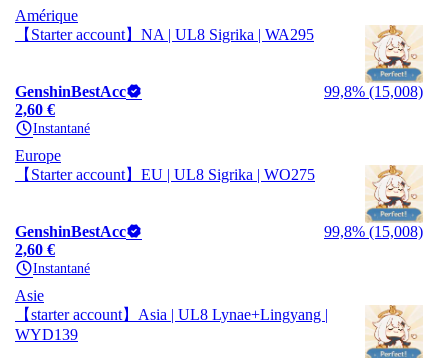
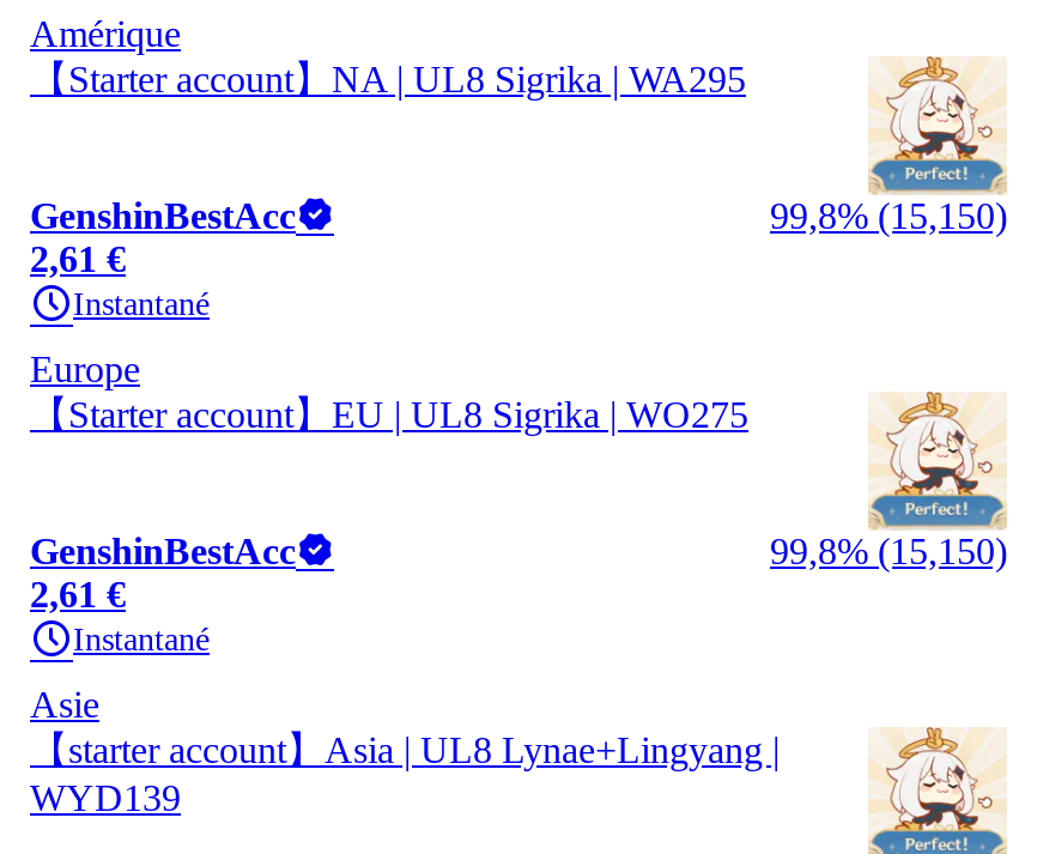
- 99,8% (15,008)
+ 99,8% (15,150)

- 2,60 €
+ 2,61 €

- 99,8% (15,008)
+ 99,8% (15,150)

- 2,60 €
+ 2,61 €
